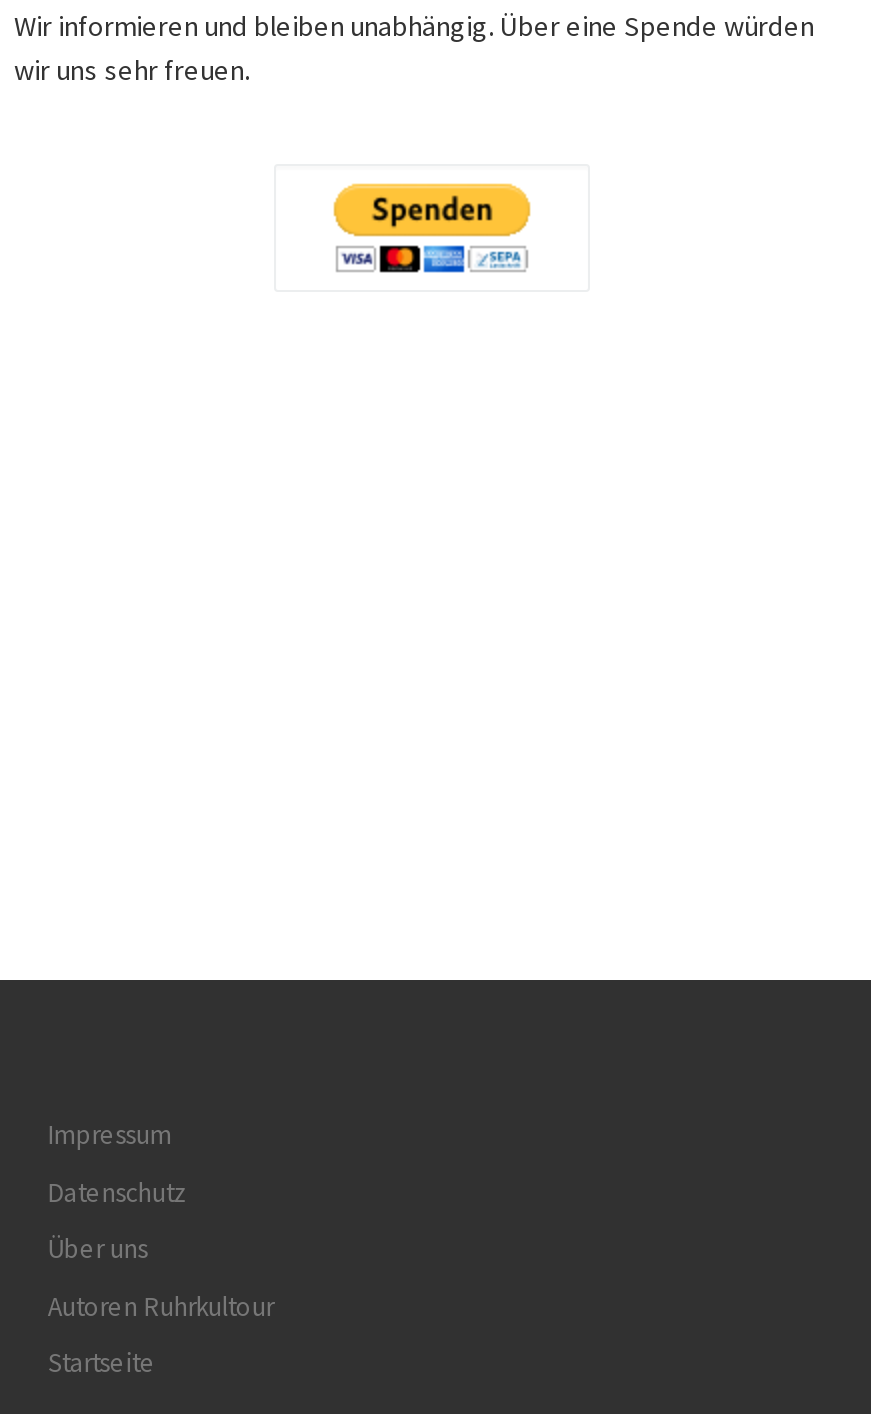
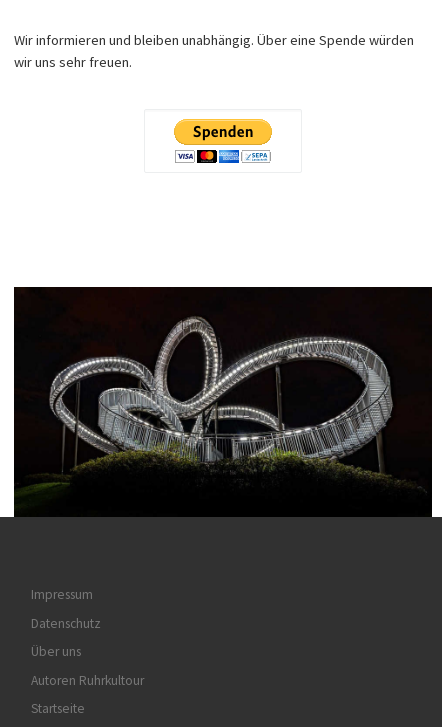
+ [image]
